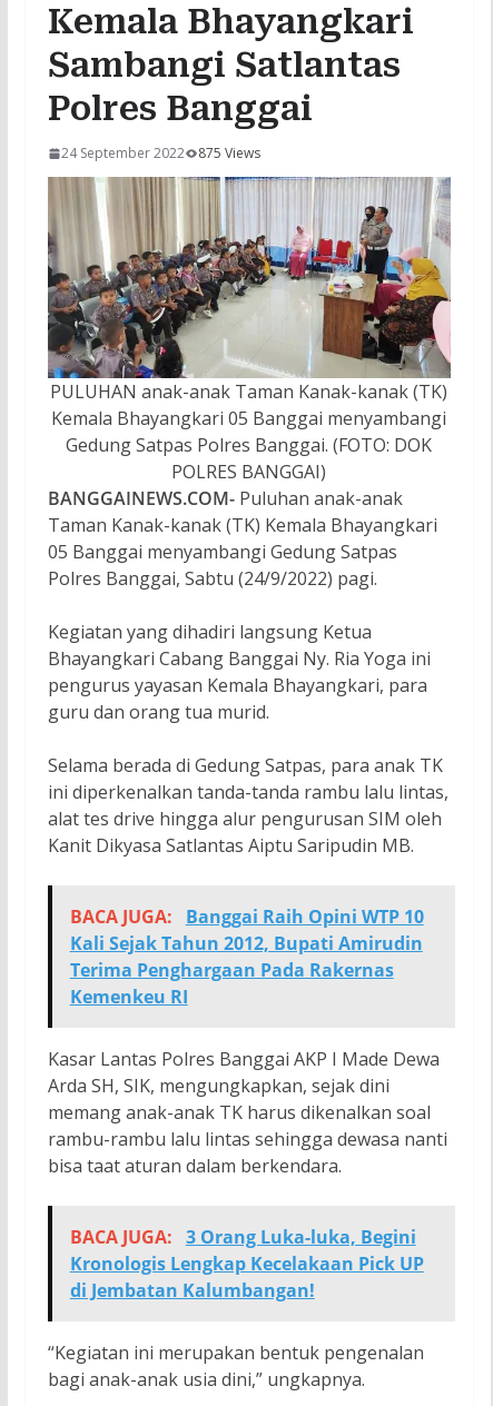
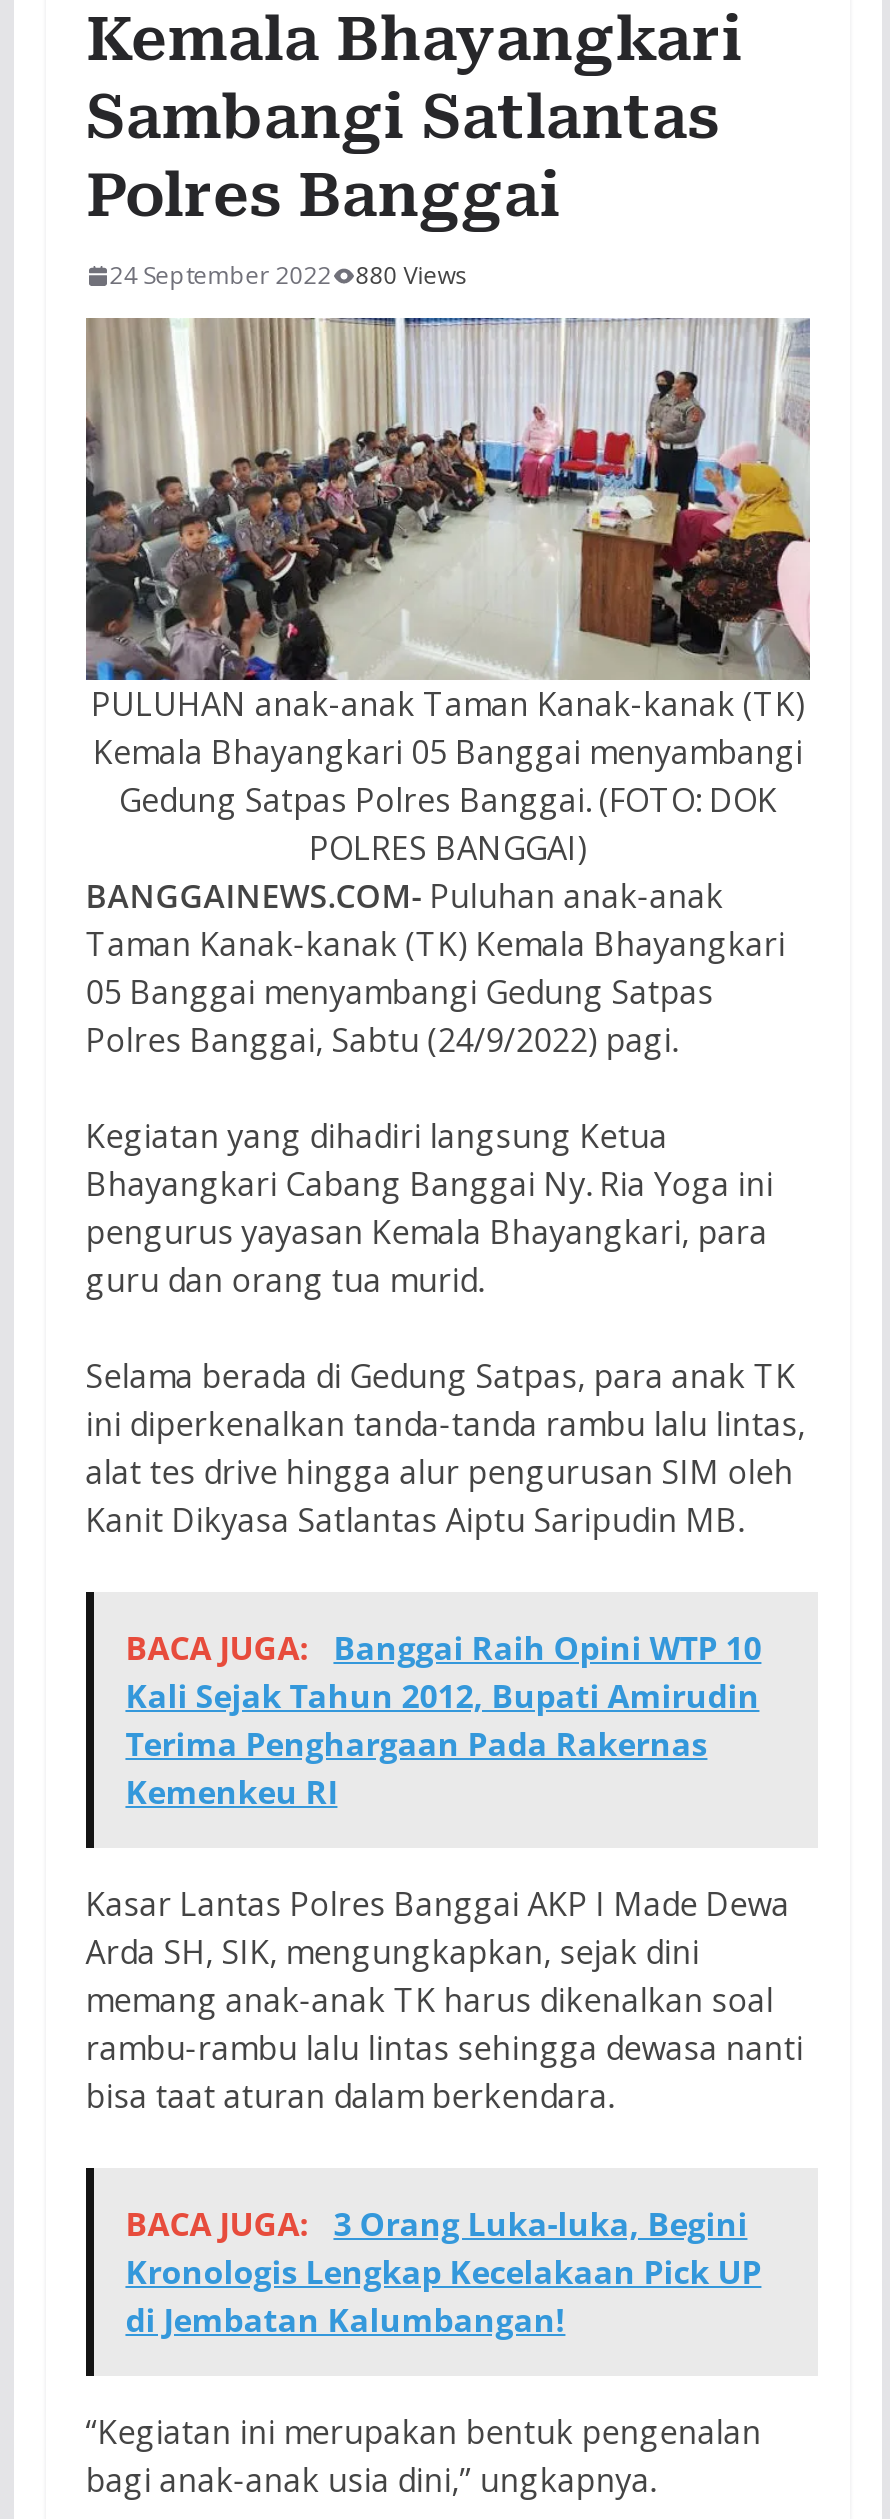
- 24 September 2022 875 Views
+ 24 September 2022 880 Views
